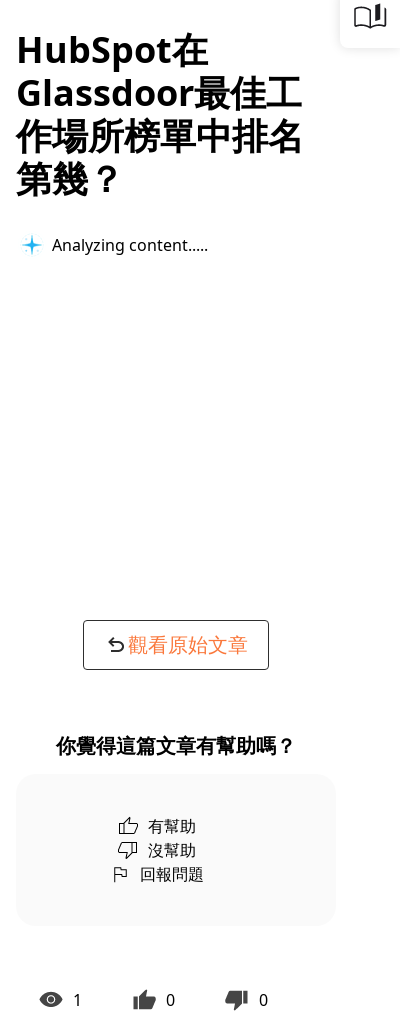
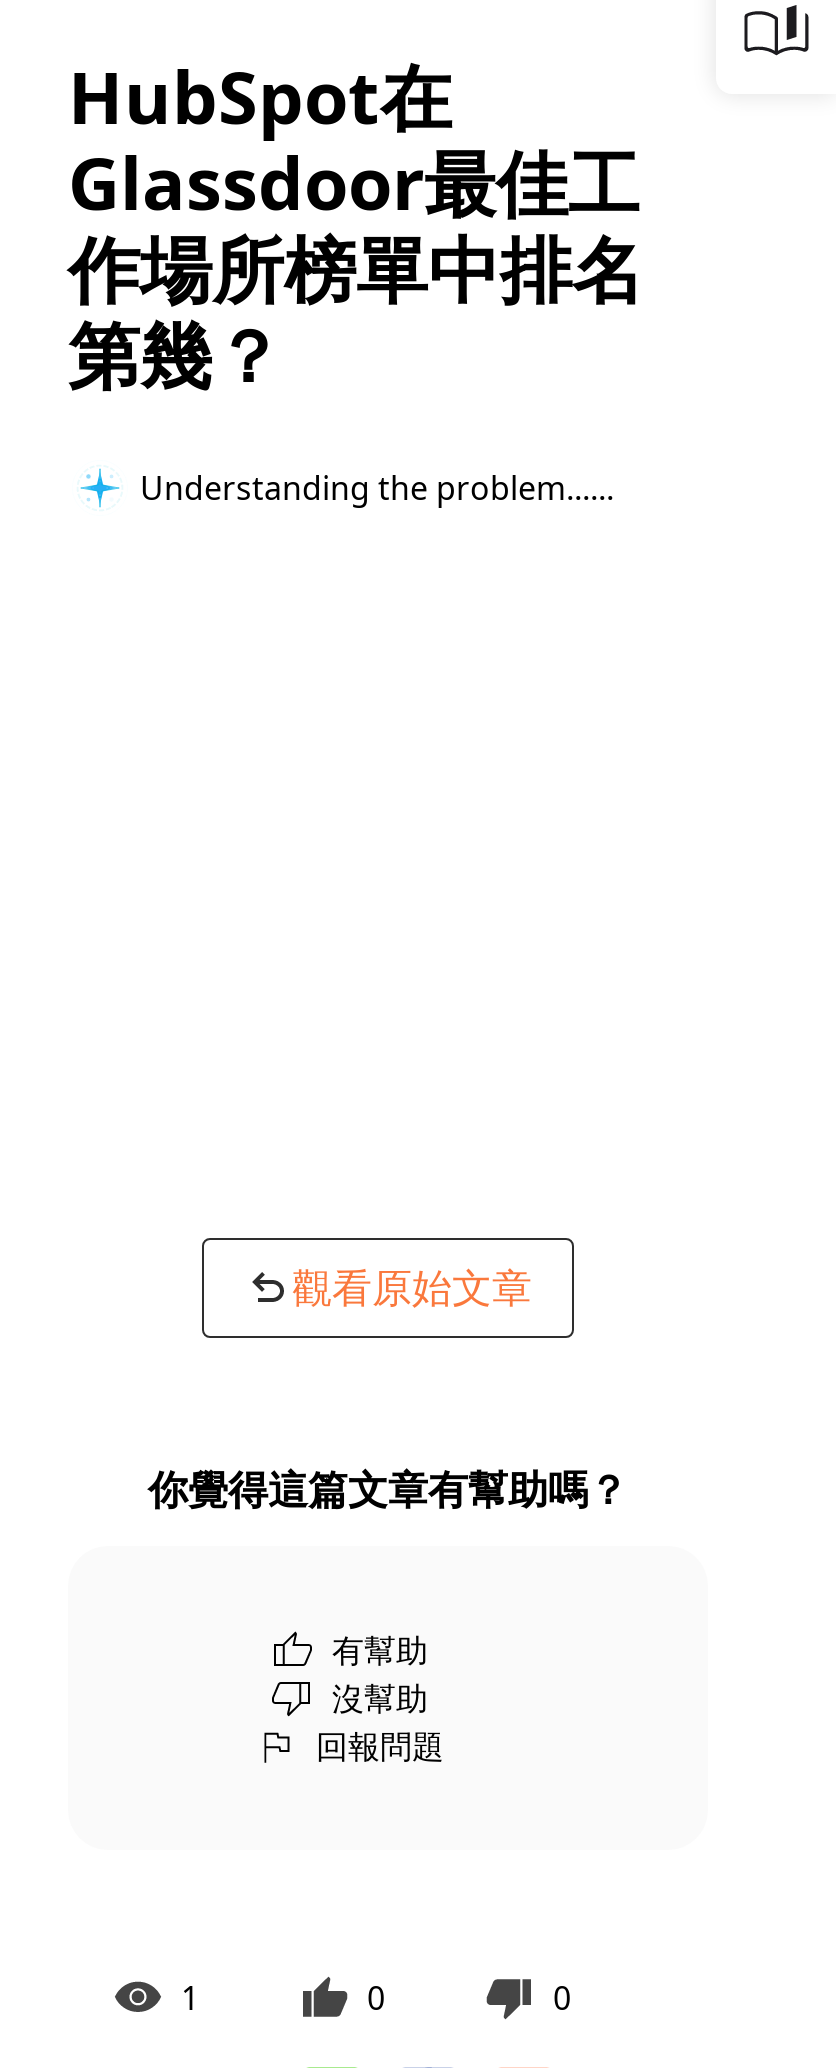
- Analyzing content...
+ Understanding the problem...
